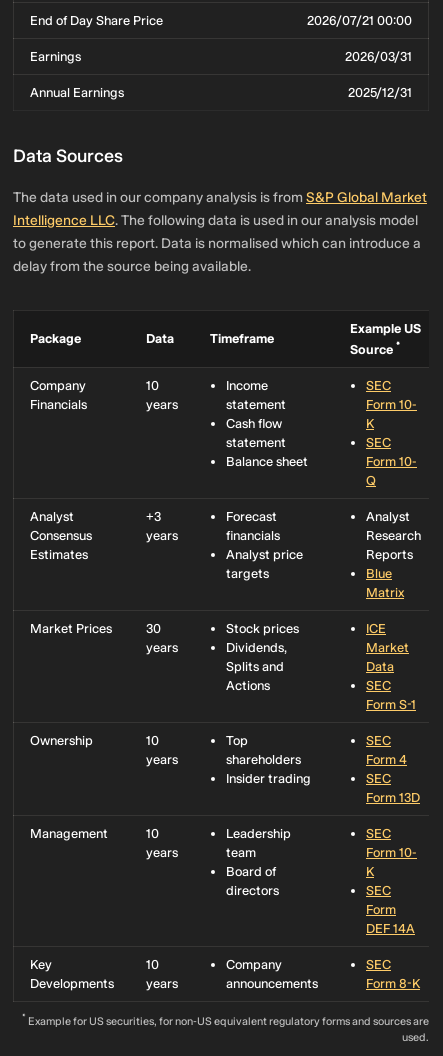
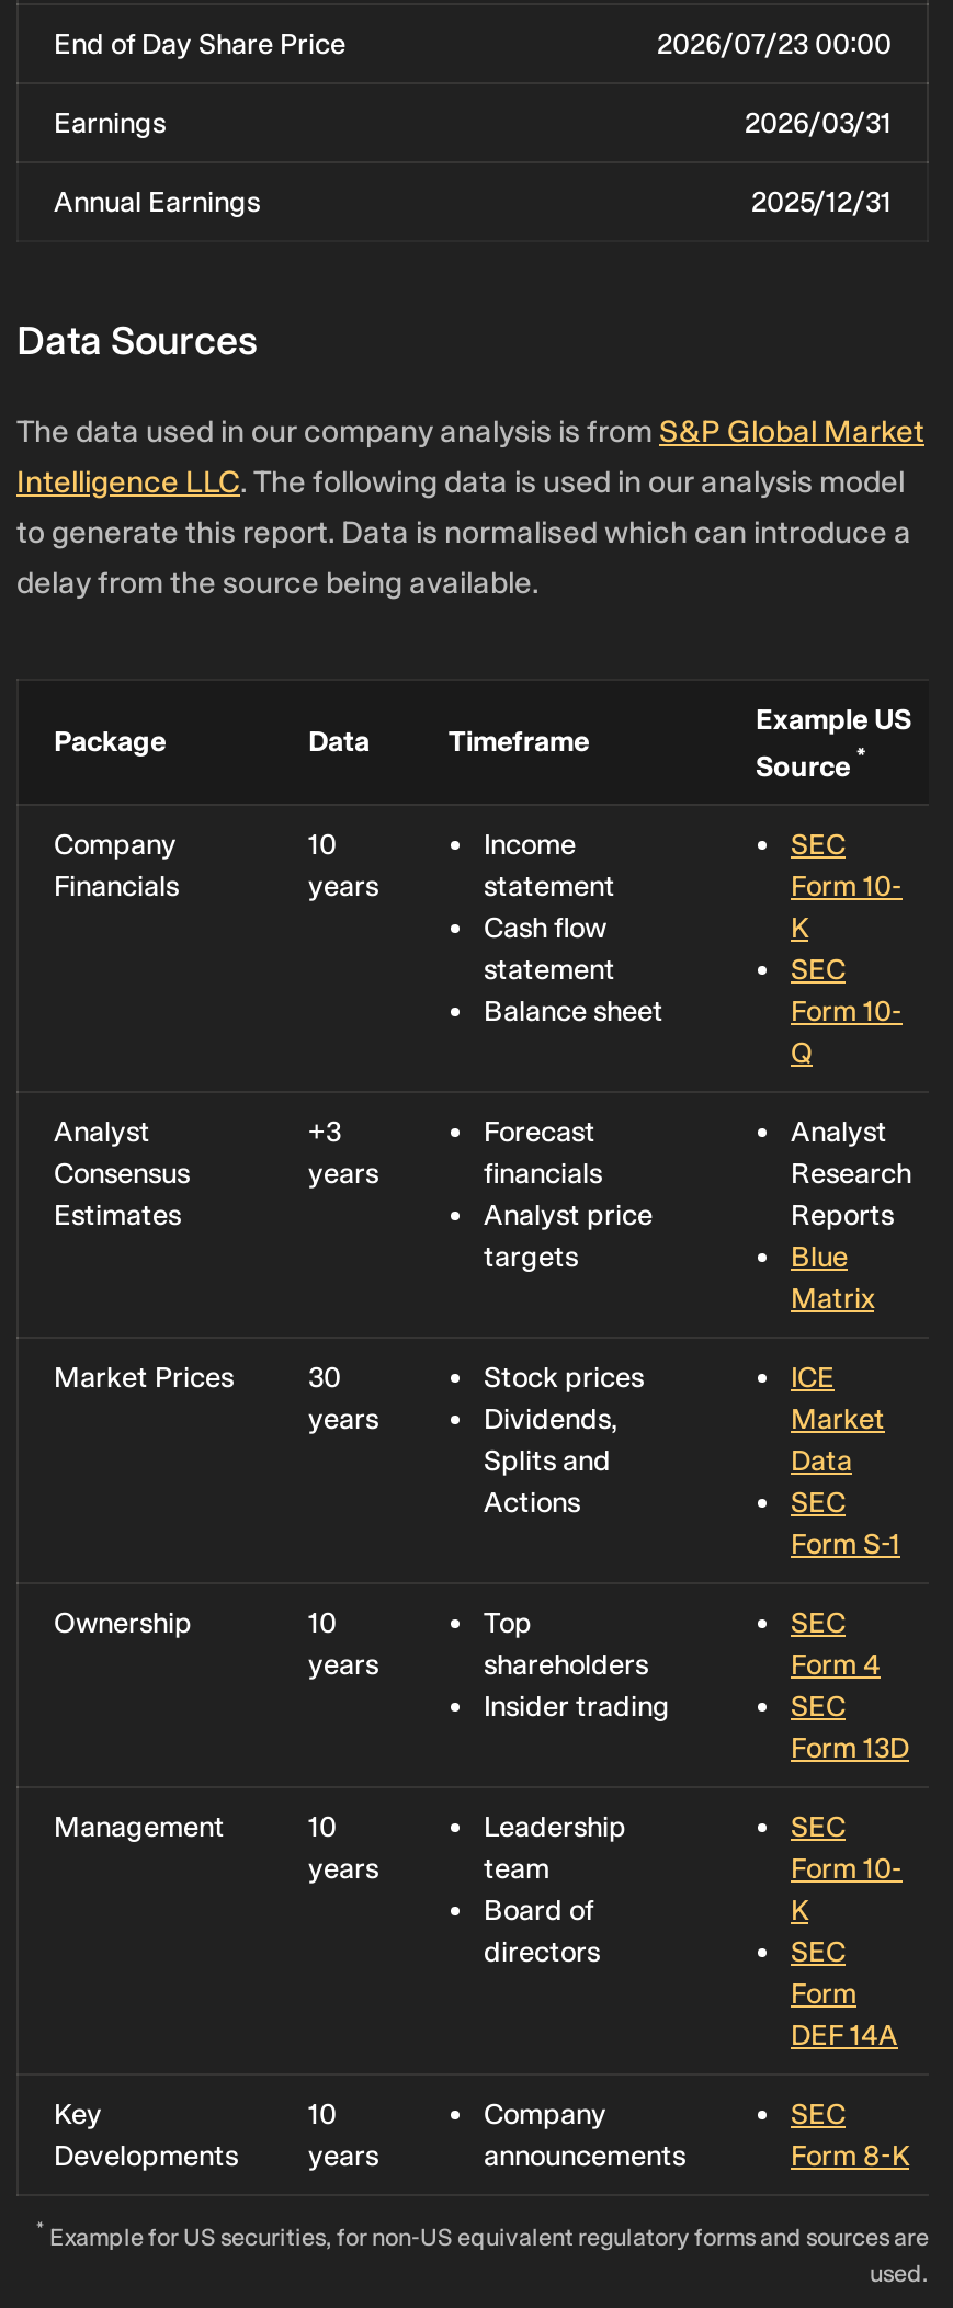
- 2026/07/21 00:00
+ 2026/07/23 00:00
